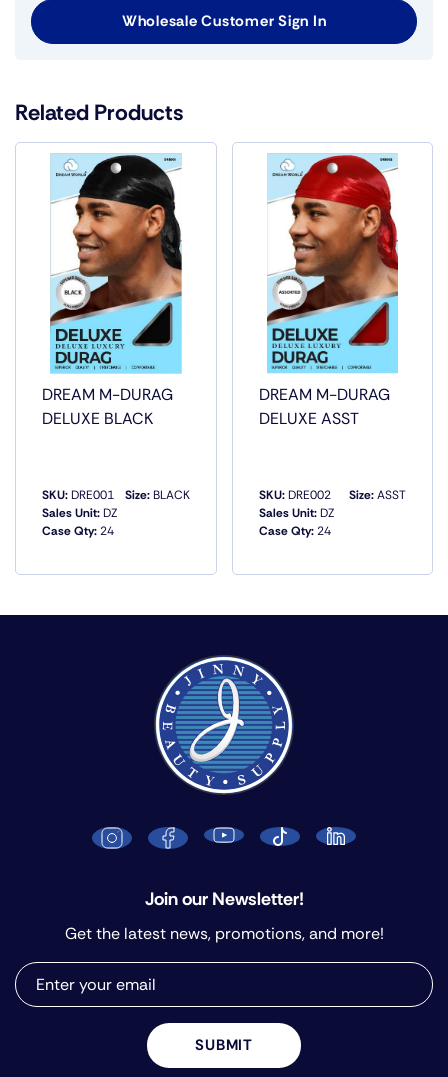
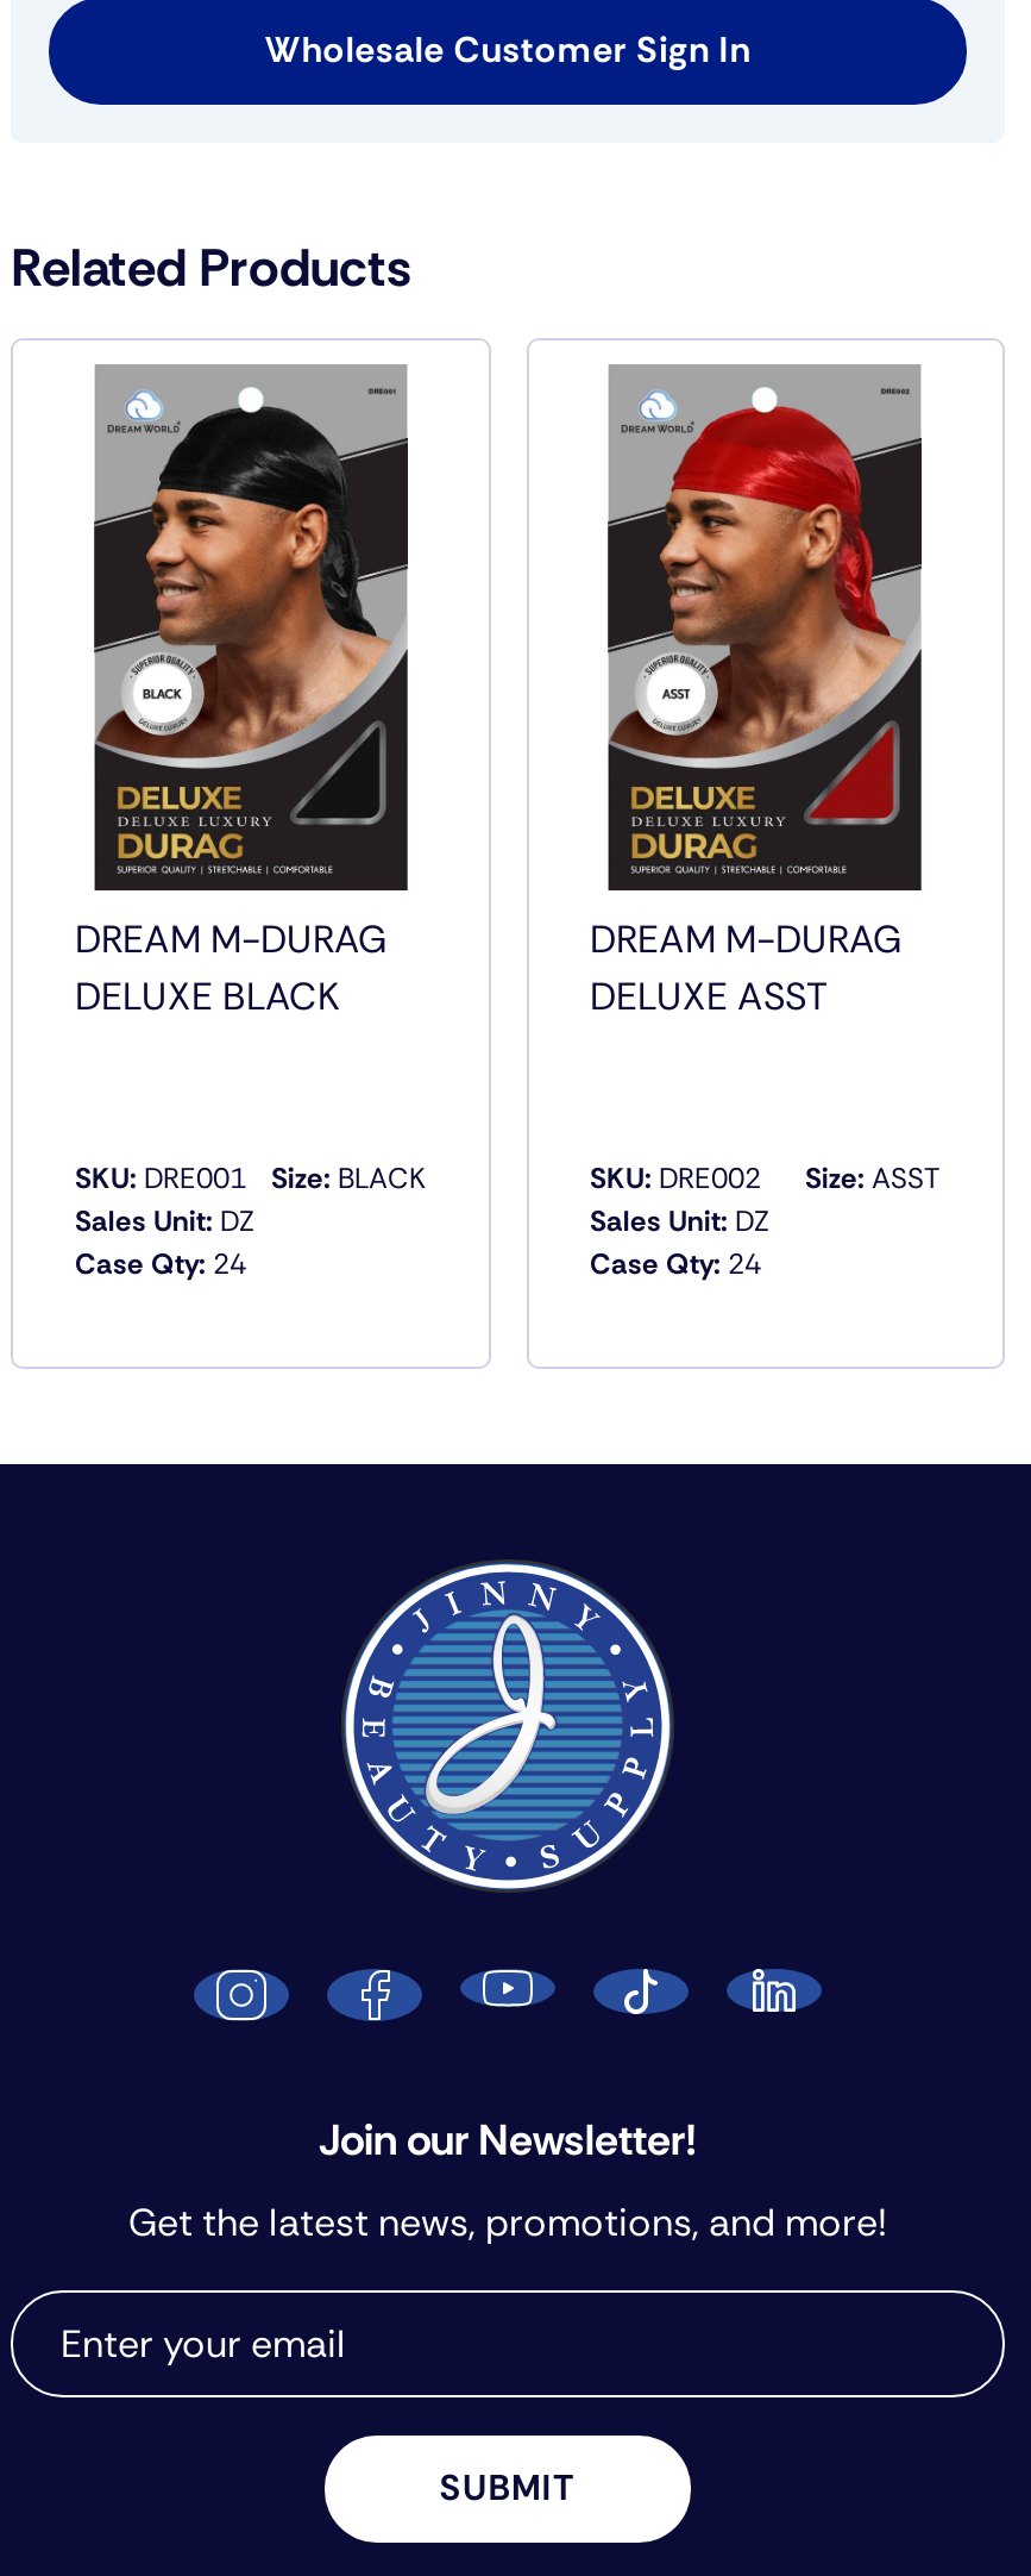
- [image]
+ [image]

- [image]
+ [image]
